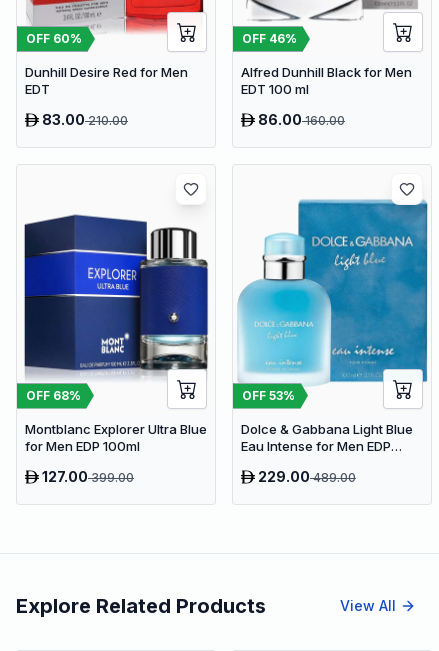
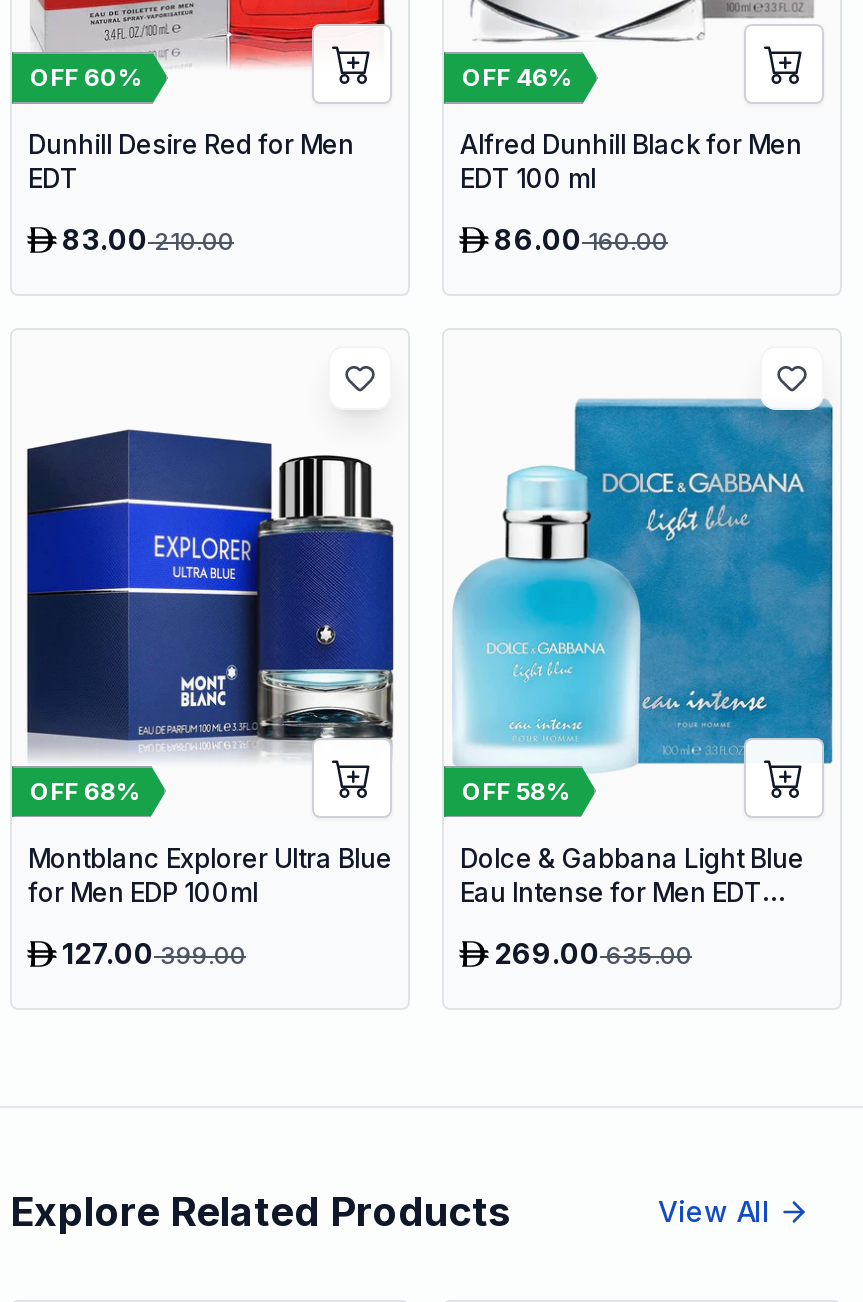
- OFF 53%
+ OFF 58%

- Eau Intense for Men EDP
+ Eau Intense for Men EDT

- 229.00489.00
+ 269.00635.00
